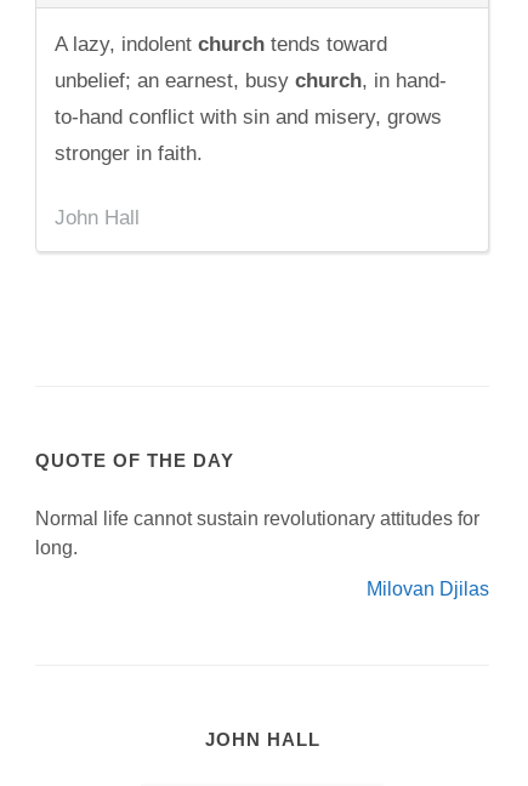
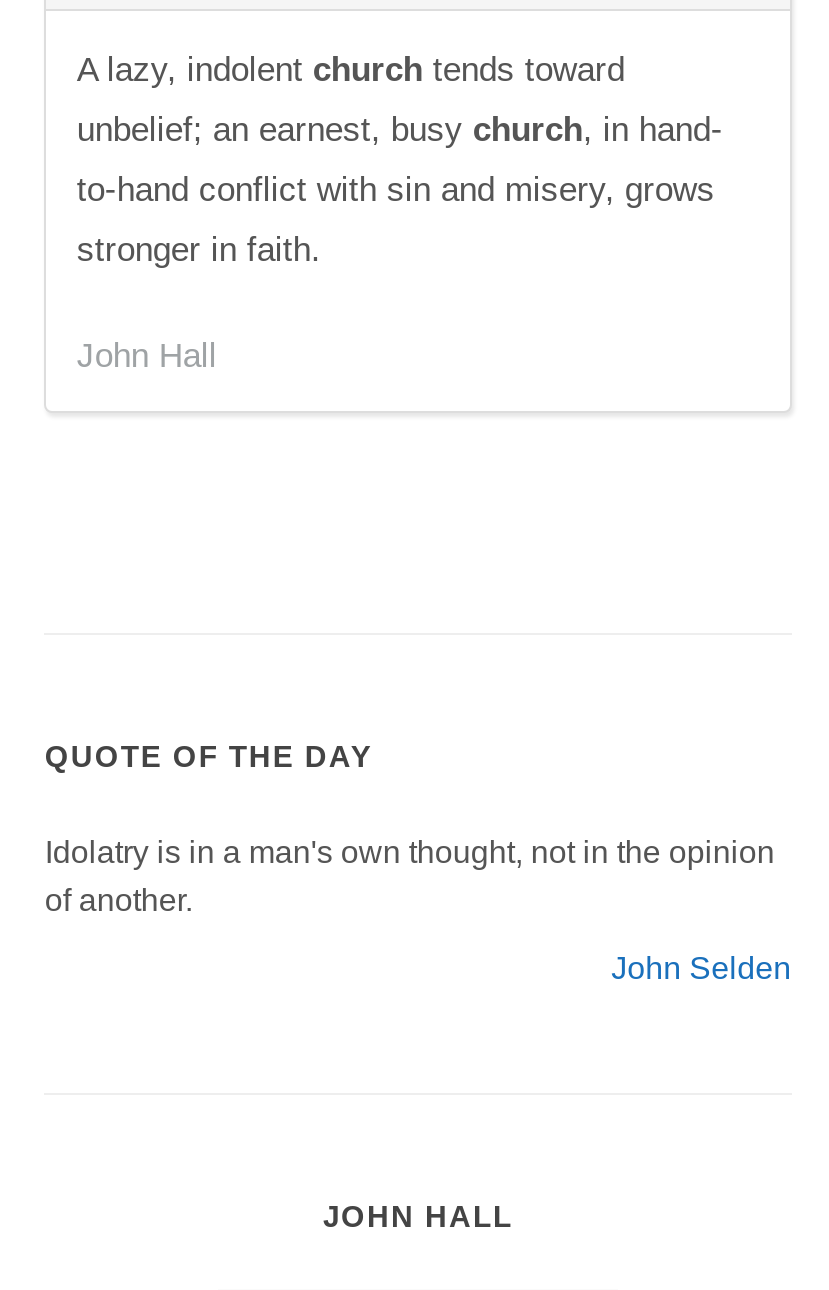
- Normal life cannot sustain revolutionary attitudes for
- long.
+ Idolatry is in a man's own thought, not in the opinion
+ of another.

- Milovan Djilas
+ John Selden
